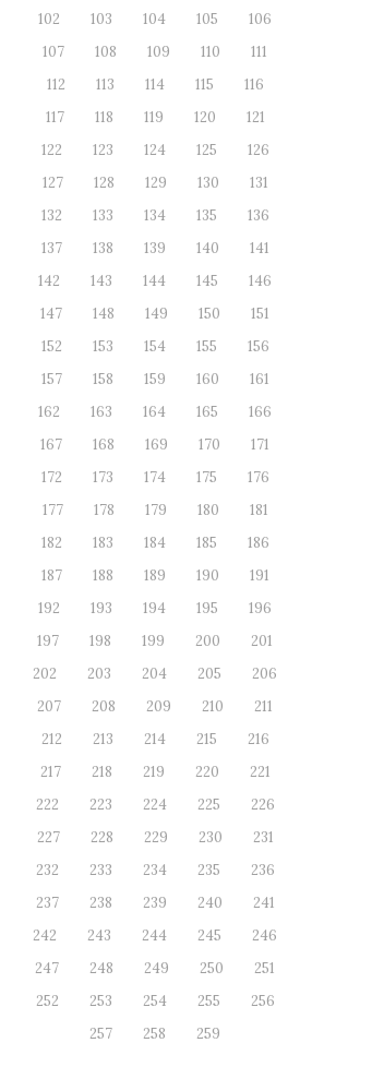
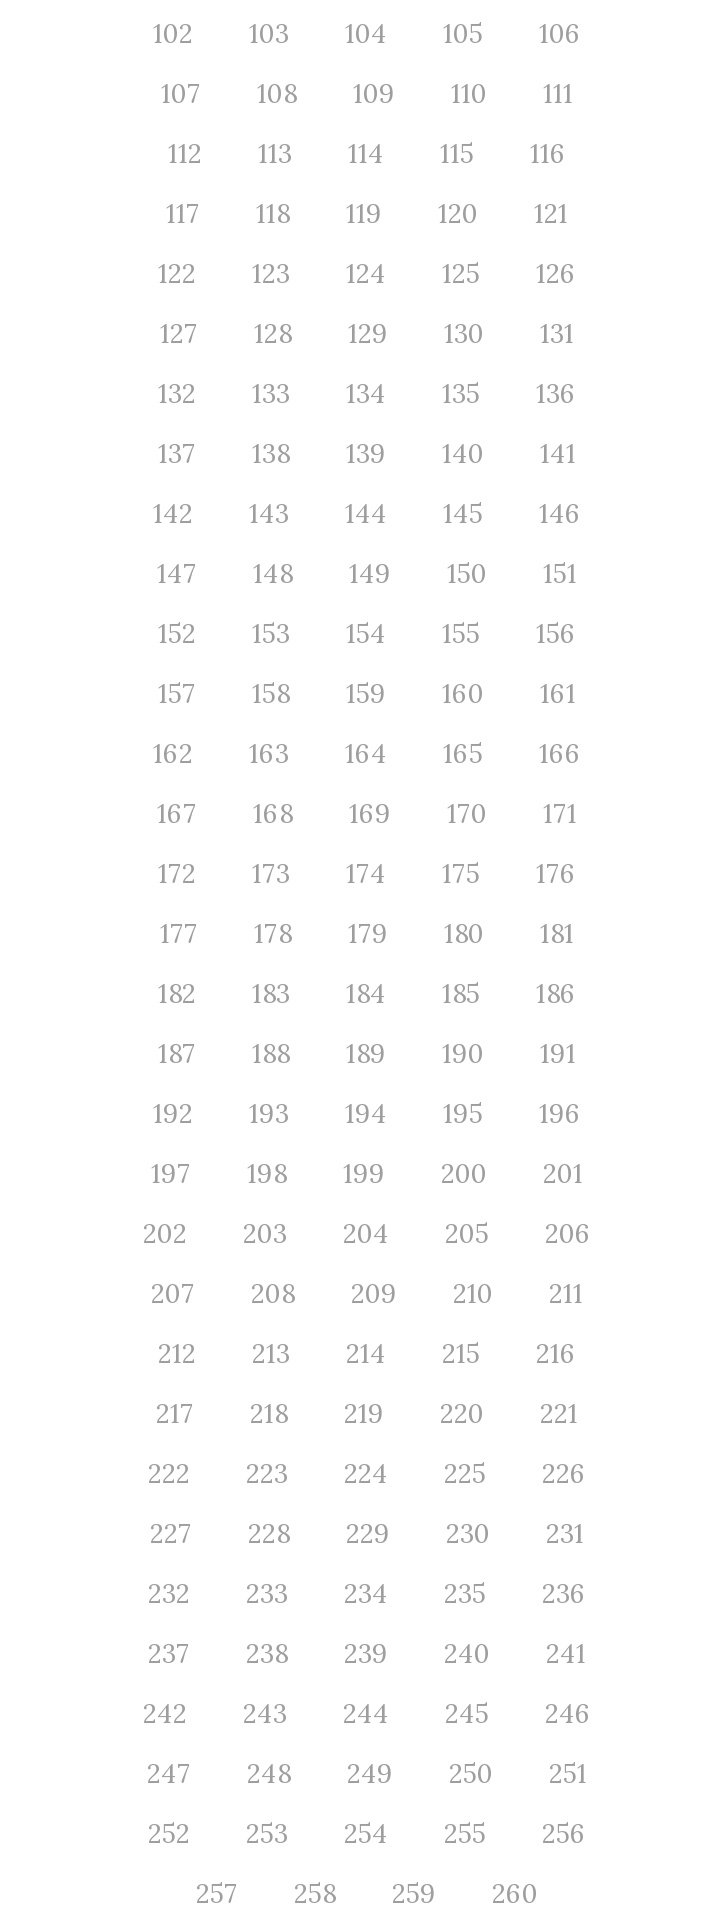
+ 260
